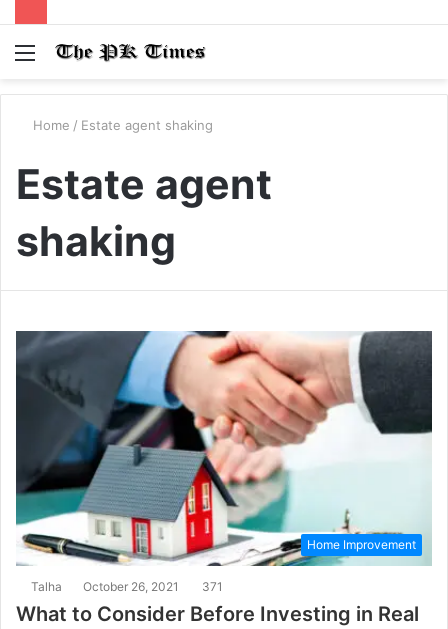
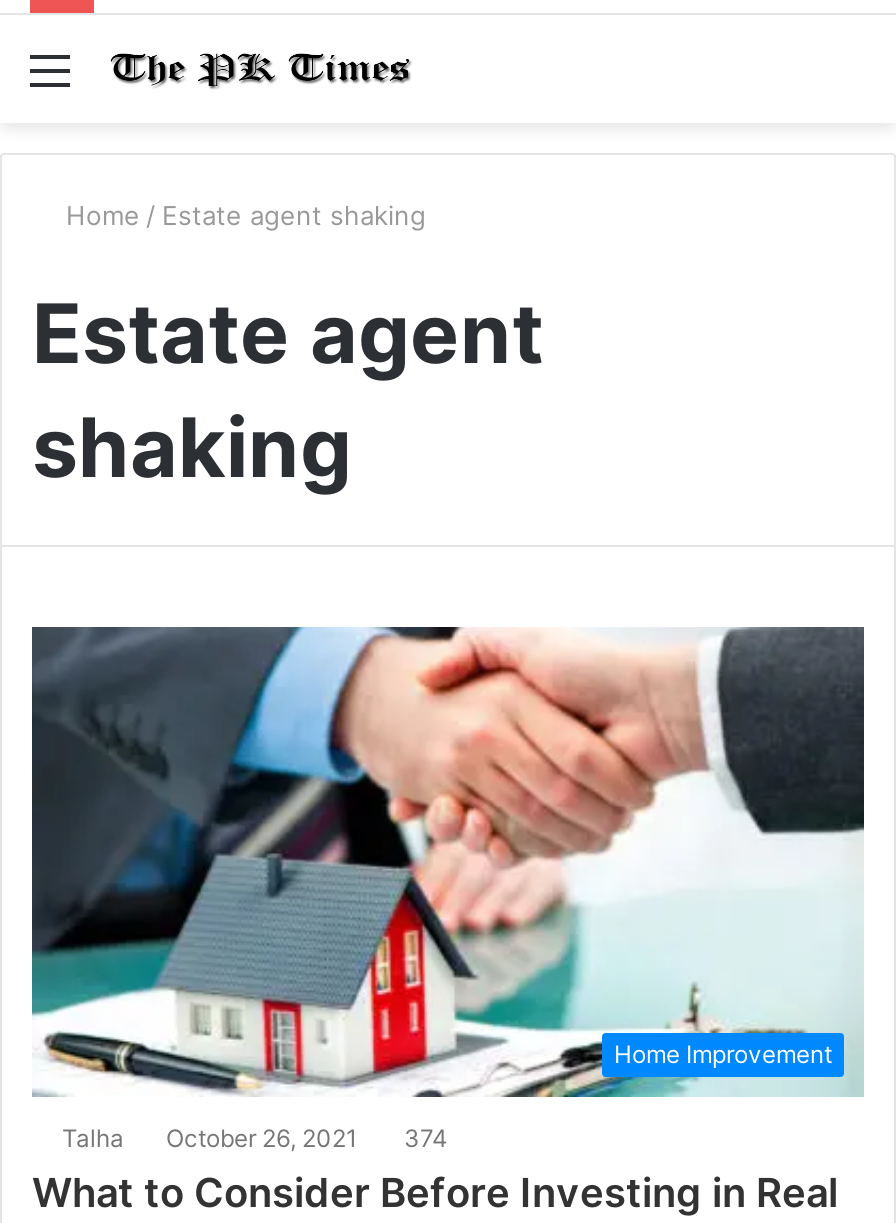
- Talha October 26, 2021 371
+ Talha October 26, 2021 374
